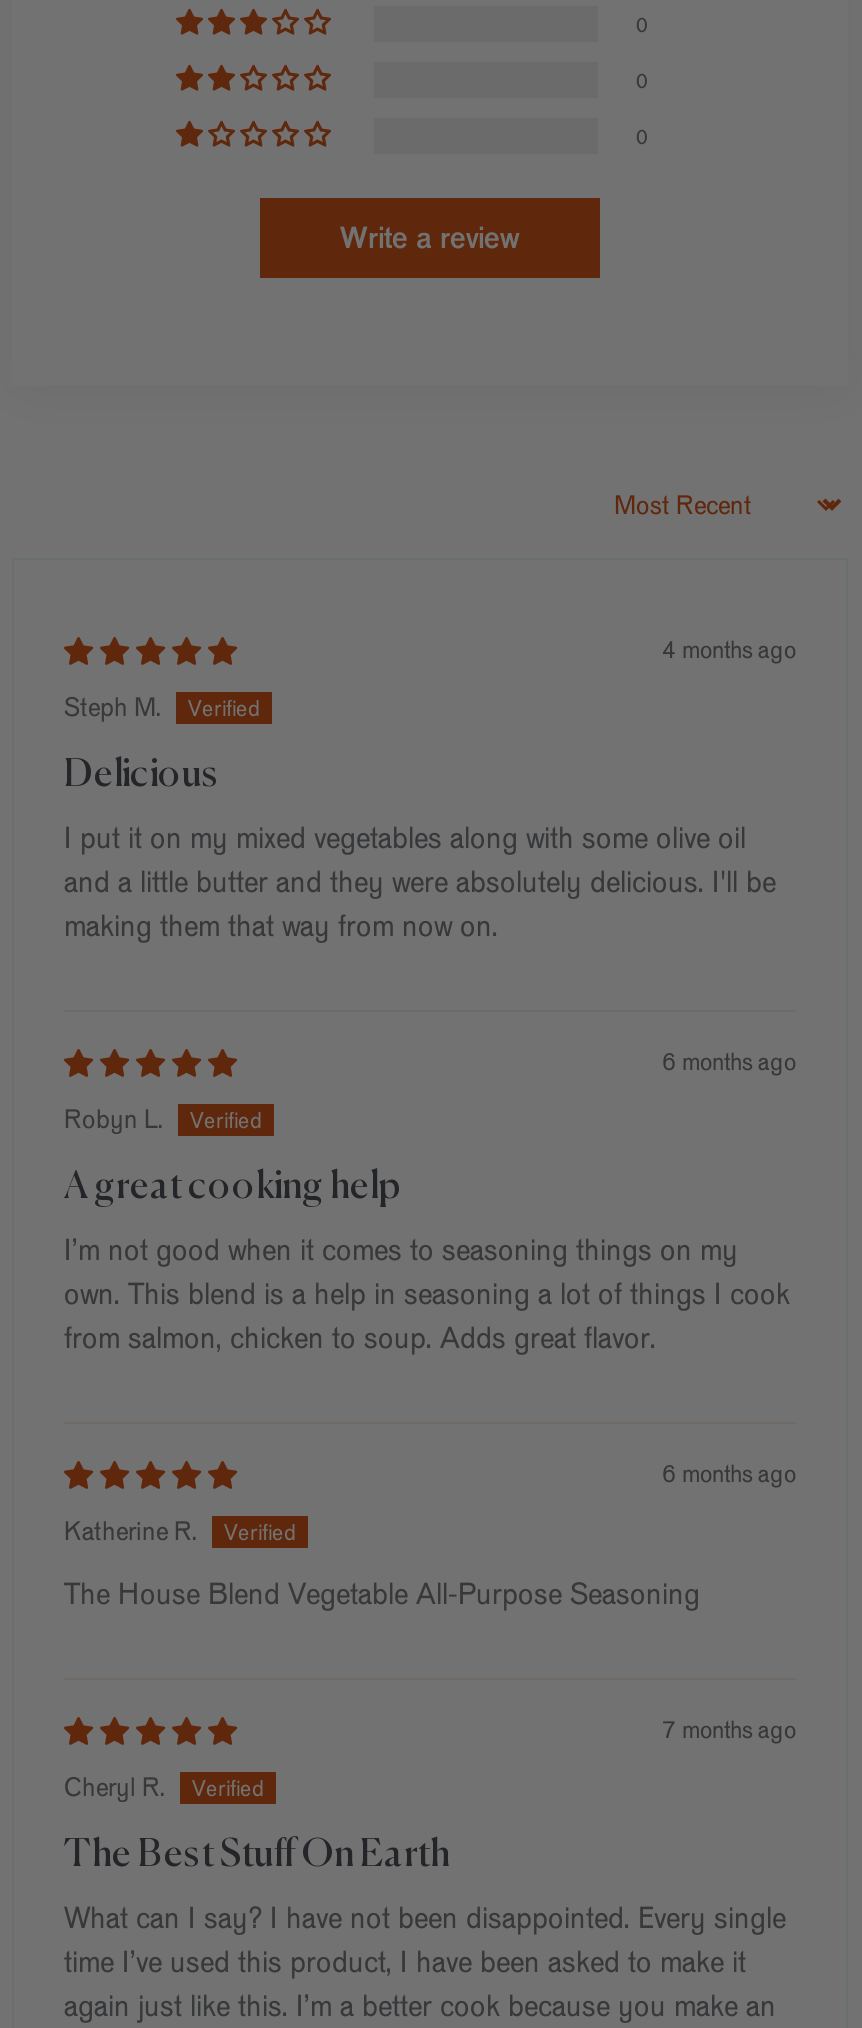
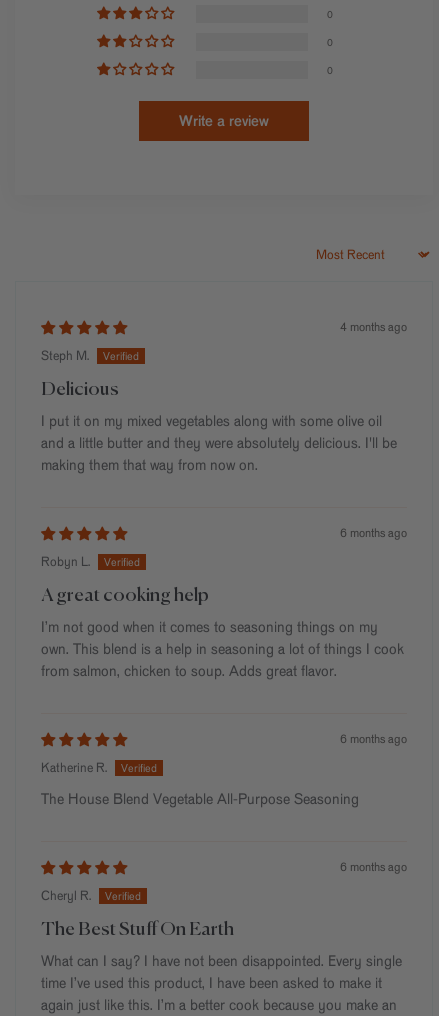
- 7 months ago
+ 6 months ago
